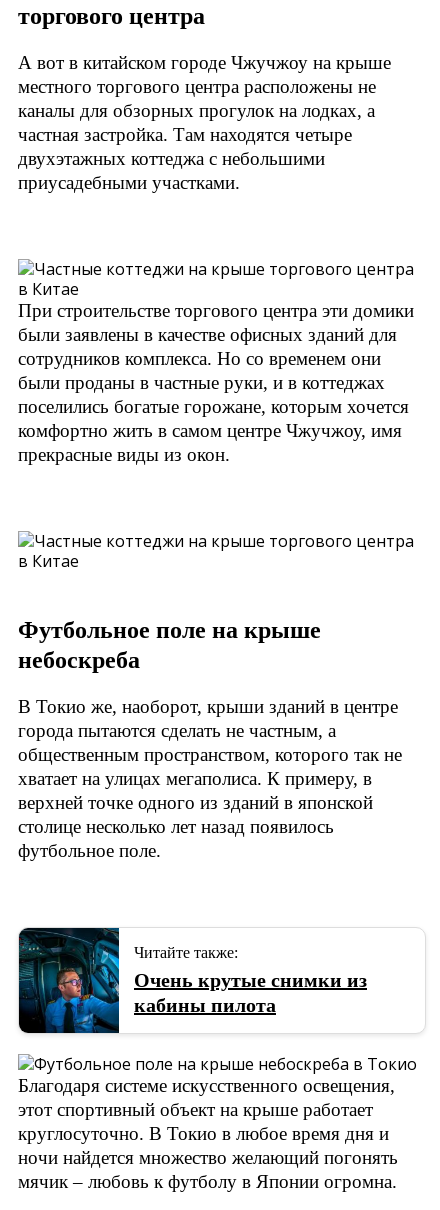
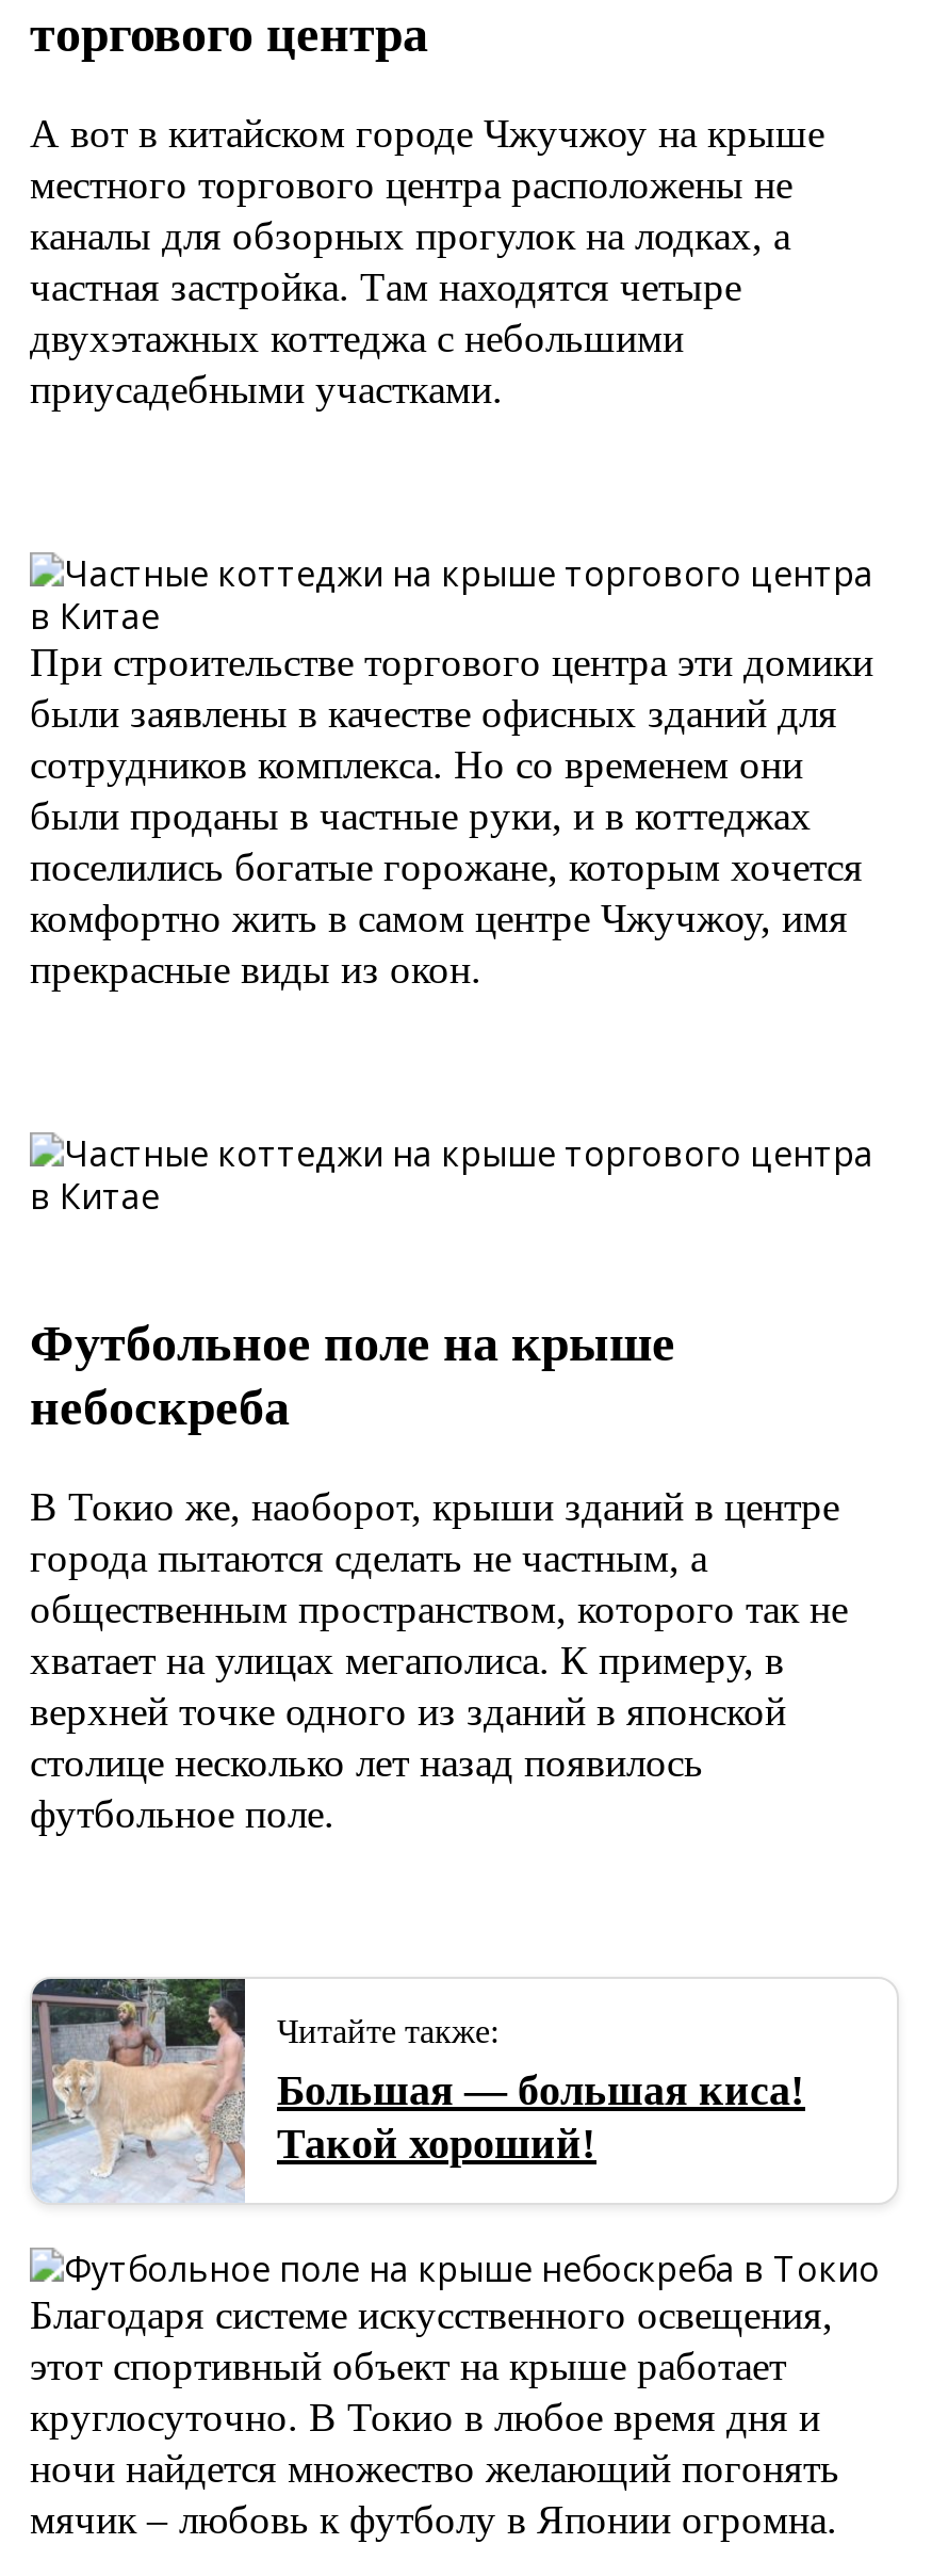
- [image]
- Очень крутые снимки из
- кабины пилота
+ [image]
+ Большая — большая киса!
+ Такой хороший!
